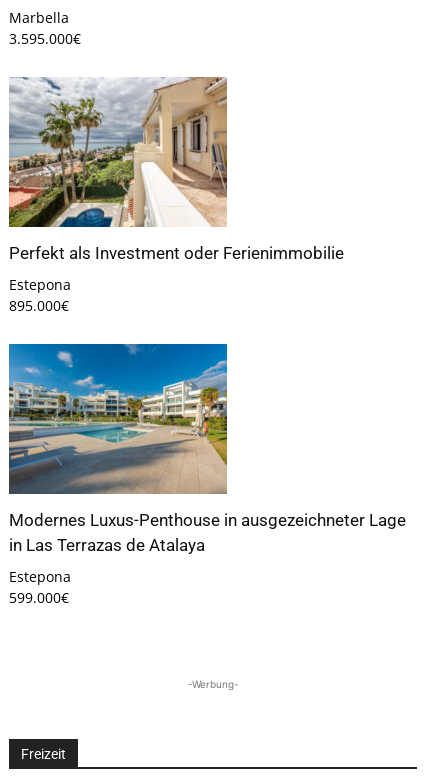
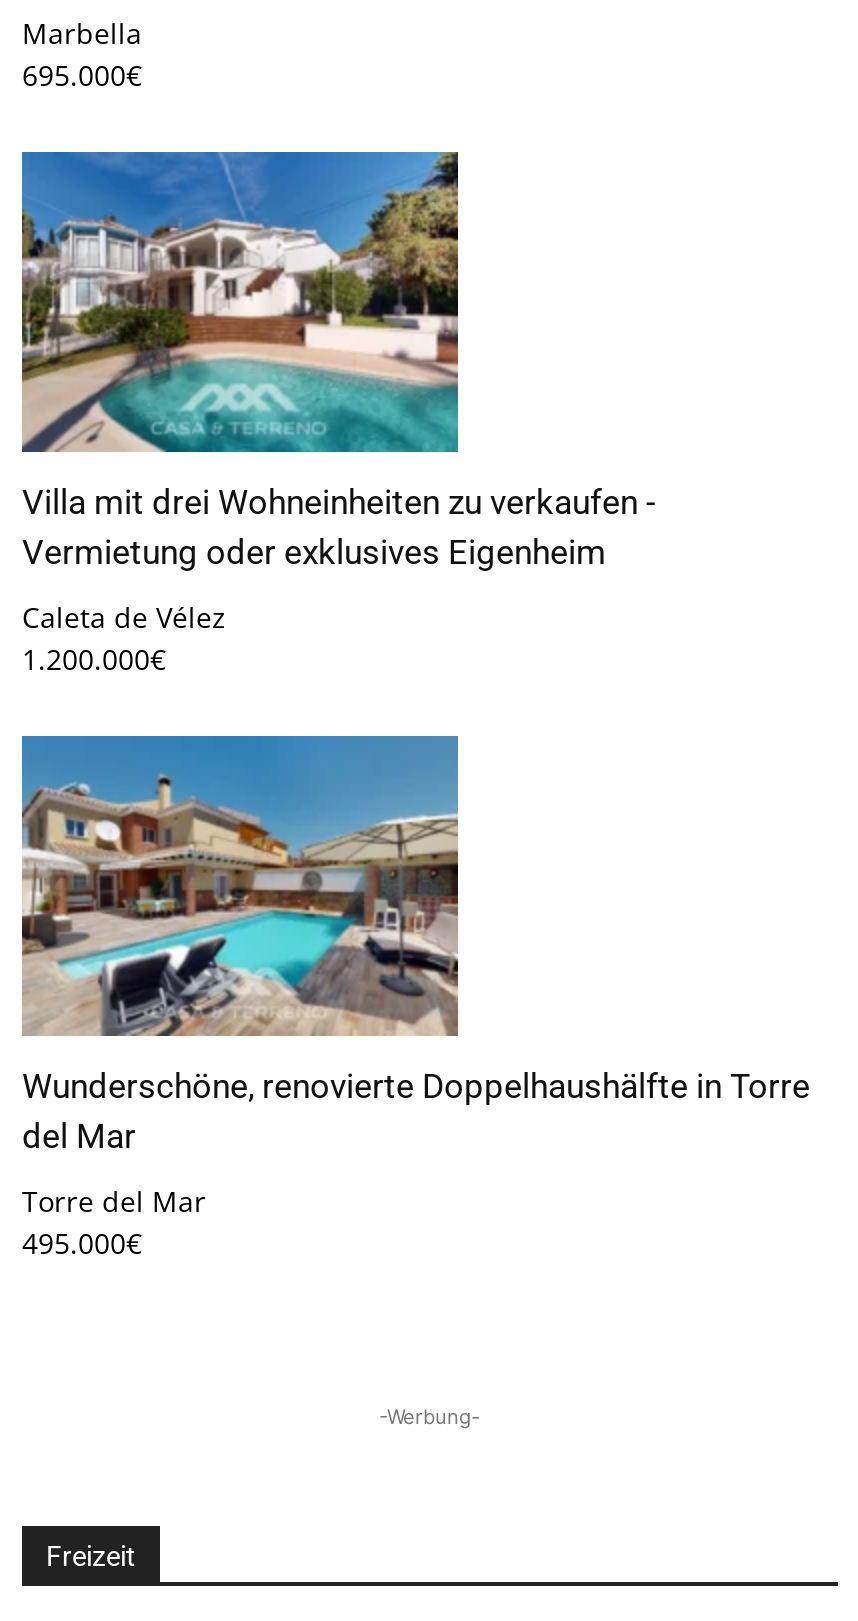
- 3.595.000€
+ 695.000€

- [image]
- Perfekt als Investment oder Ferienimmobilie
+ [image]
+ Villa mit drei Wohneinheiten zu verkaufen -
+ Vermietung oder exklusives Eigenheim

- Estepona
- 895.000€
+ Caleta de Vélez
+ 1.200.000€

- [image]
- Modernes Luxus-Penthouse in ausgezeichneter Lage
- in Las Terrazas de Atalaya
+ [image]
+ Wunderschöne, renovierte Doppelhaushälfte in Torre
+ del Mar

- Estepona
- 599.000€
+ Torre del Mar
+ 495.000€
